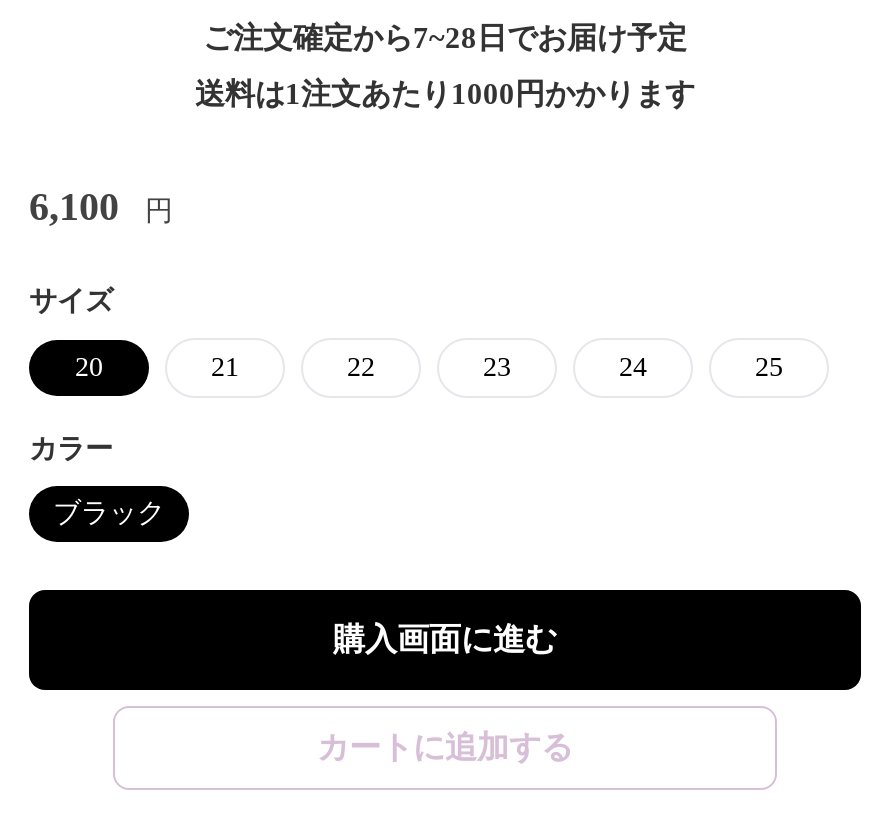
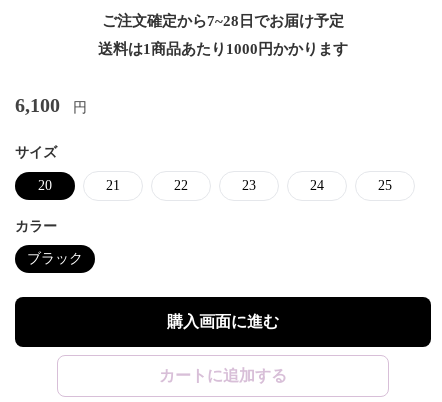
- 送料は1注文あたり1000円かかります
+ 送料は1商品あたり1000円かかります
